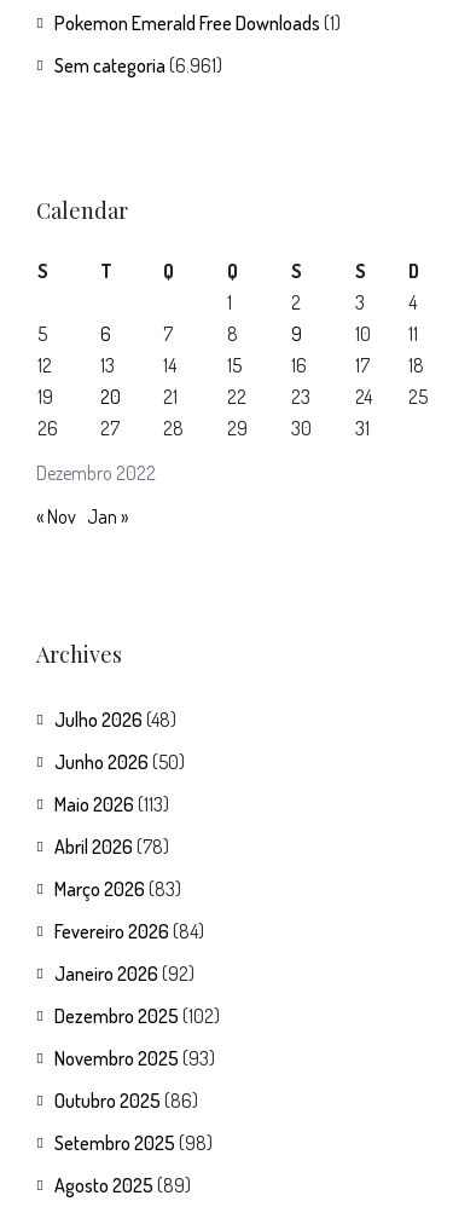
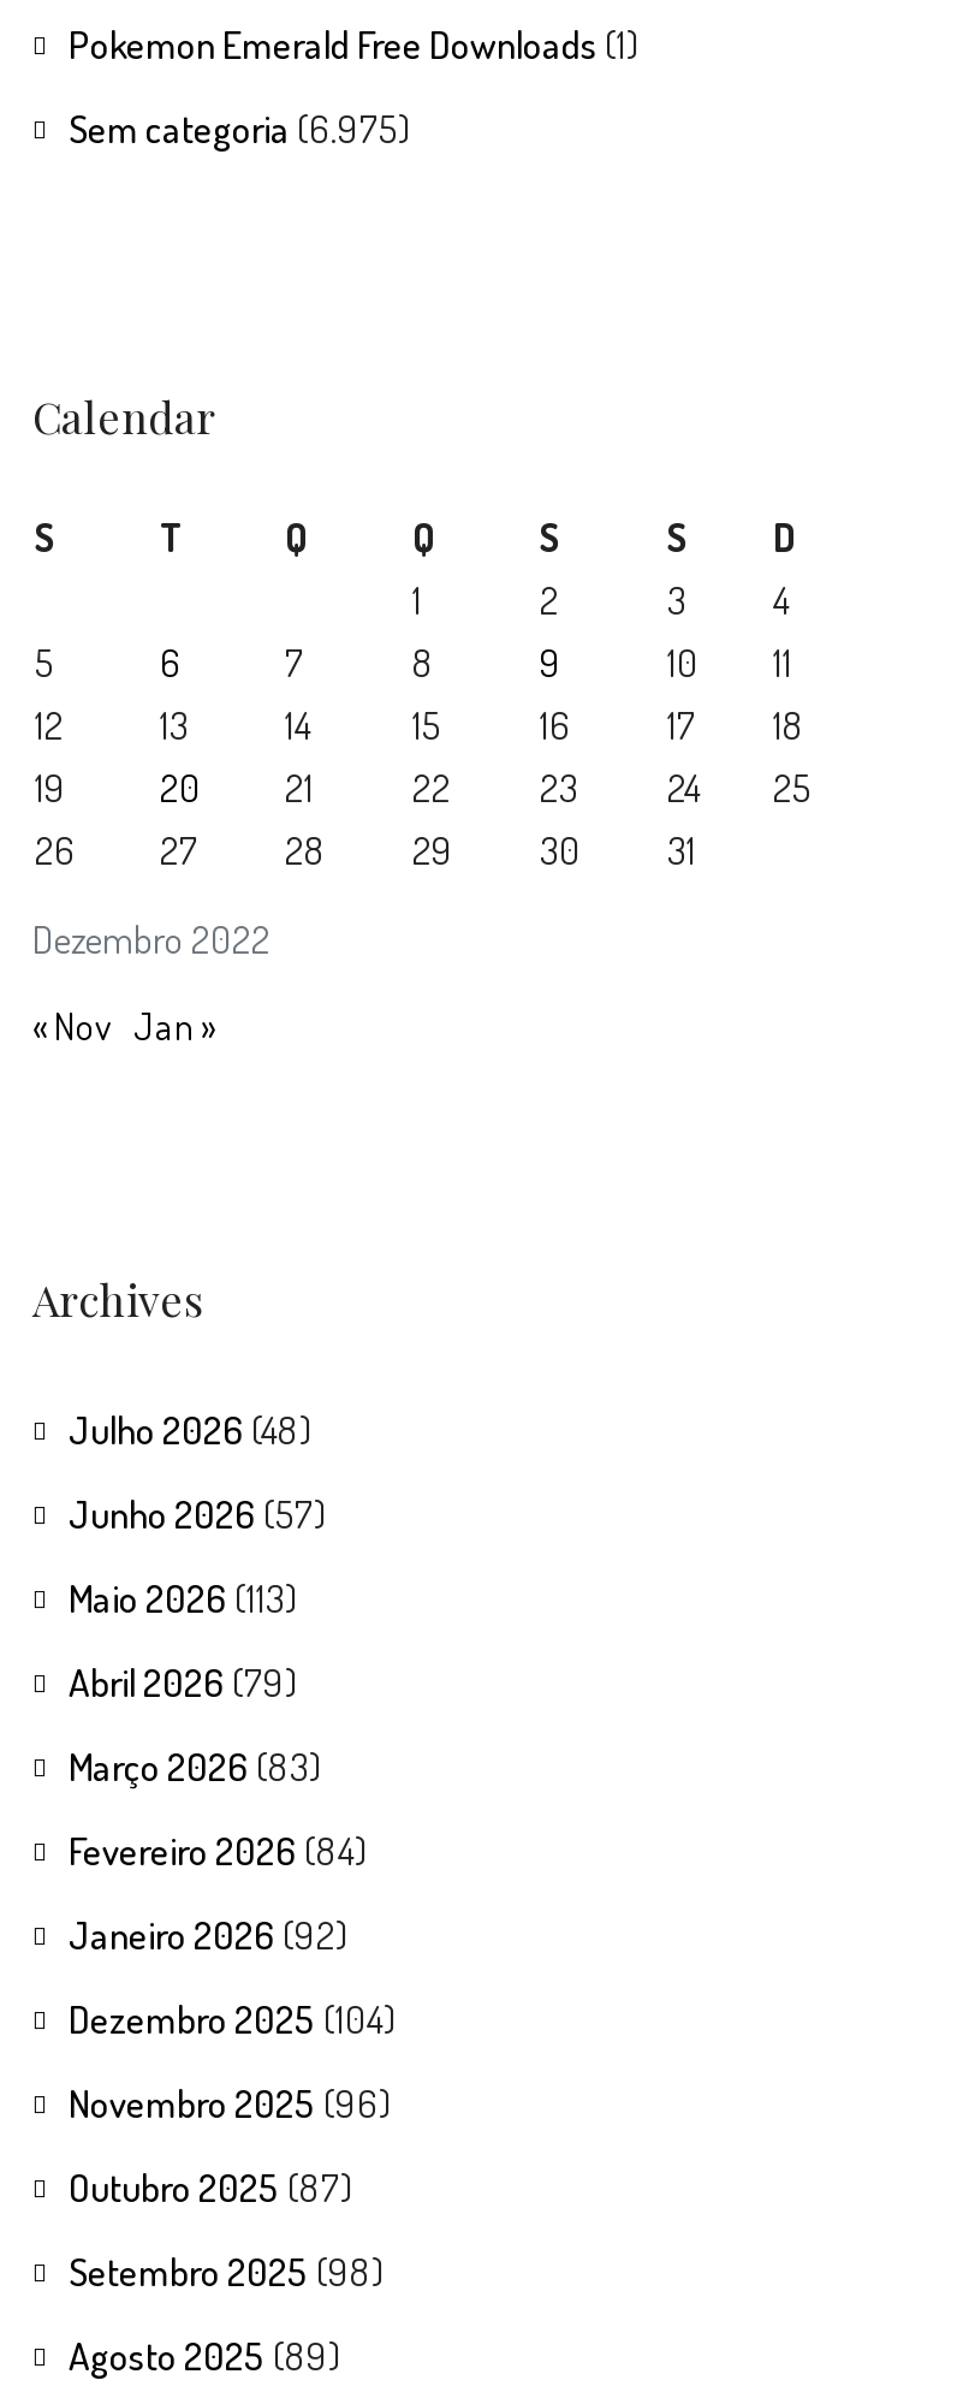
- Sem categoria (6.961)
+ Sem categoria (6.975)

- Junho 2026 (50)
+ Junho 2026 (57)

- Abril 2026 (78)
+ Abril 2026 (79)

- Dezembro 2025 (102)
+ Dezembro 2025 (104)

- Novembro 2025 (93)
+ Novembro 2025 (96)

- Outubro 2025 (86)
+ Outubro 2025 (87)
